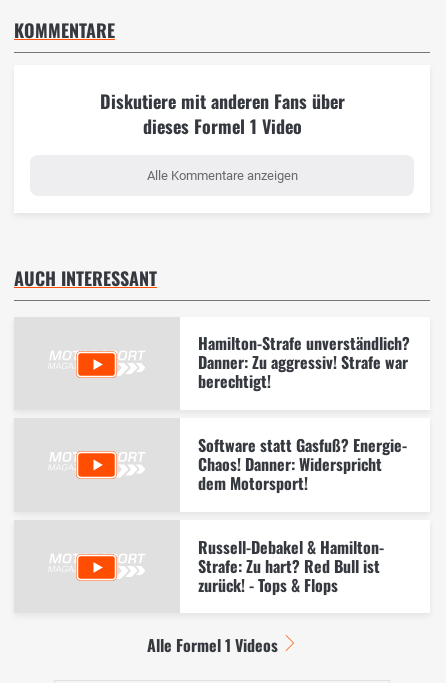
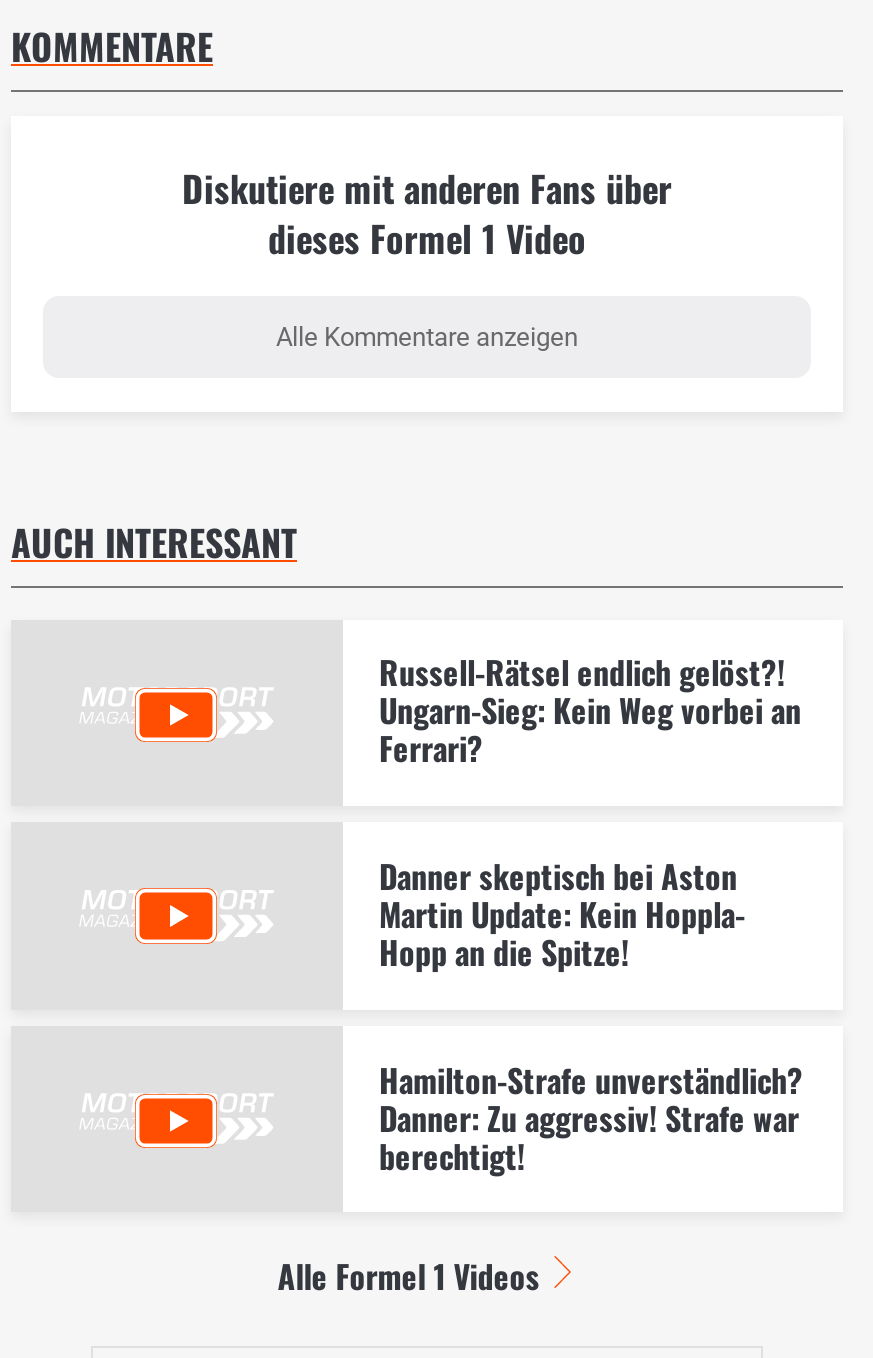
+ Russell-Rätsel endlich gelöst?!
+ Ungarn-Sieg: Kein Weg vorbei an
+ Ferrari?
+ Danner skeptisch bei Aston
+ Martin Update: Kein Hoppla-
+ Hopp an die Spitze!

moved down: Hamilton-Strafe unverständlich? | Danner: Zu aggressiv! Strafe war | berechtigt!

- Software statt Gasfuß? Energie-
- Chaos! Danner: Widerspricht
- dem Motorsport!
- Russell-Debakel & Hamilton-
- Strafe: Zu hart? Red Bull ist
- zurück! - Tops & Flops
